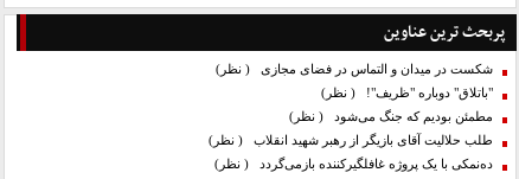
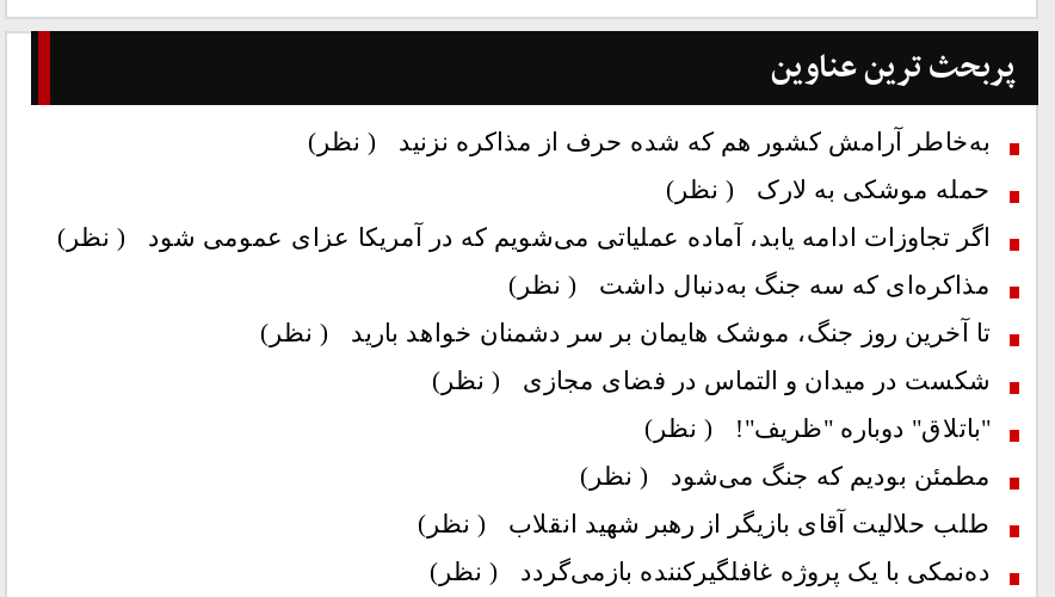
+ به‌خاطر آرامش کشور هم که شده حرف از مذاکره نزنید ( نظر)
+ حمله موشکی به لارک ( نظر)
+ اگر تجاوزات ادامه یابد، آماده عملیاتی می‌شویم که در آمریکا عزای عمومی شود ( نظر)
+ مذاکره‌ای که سه جنگ به‌دنبال داشت ( نظر)
+ تا آخرین روز جنگ، موشک هایمان بر سر دشمنان خواهد بارید ( نظر)
